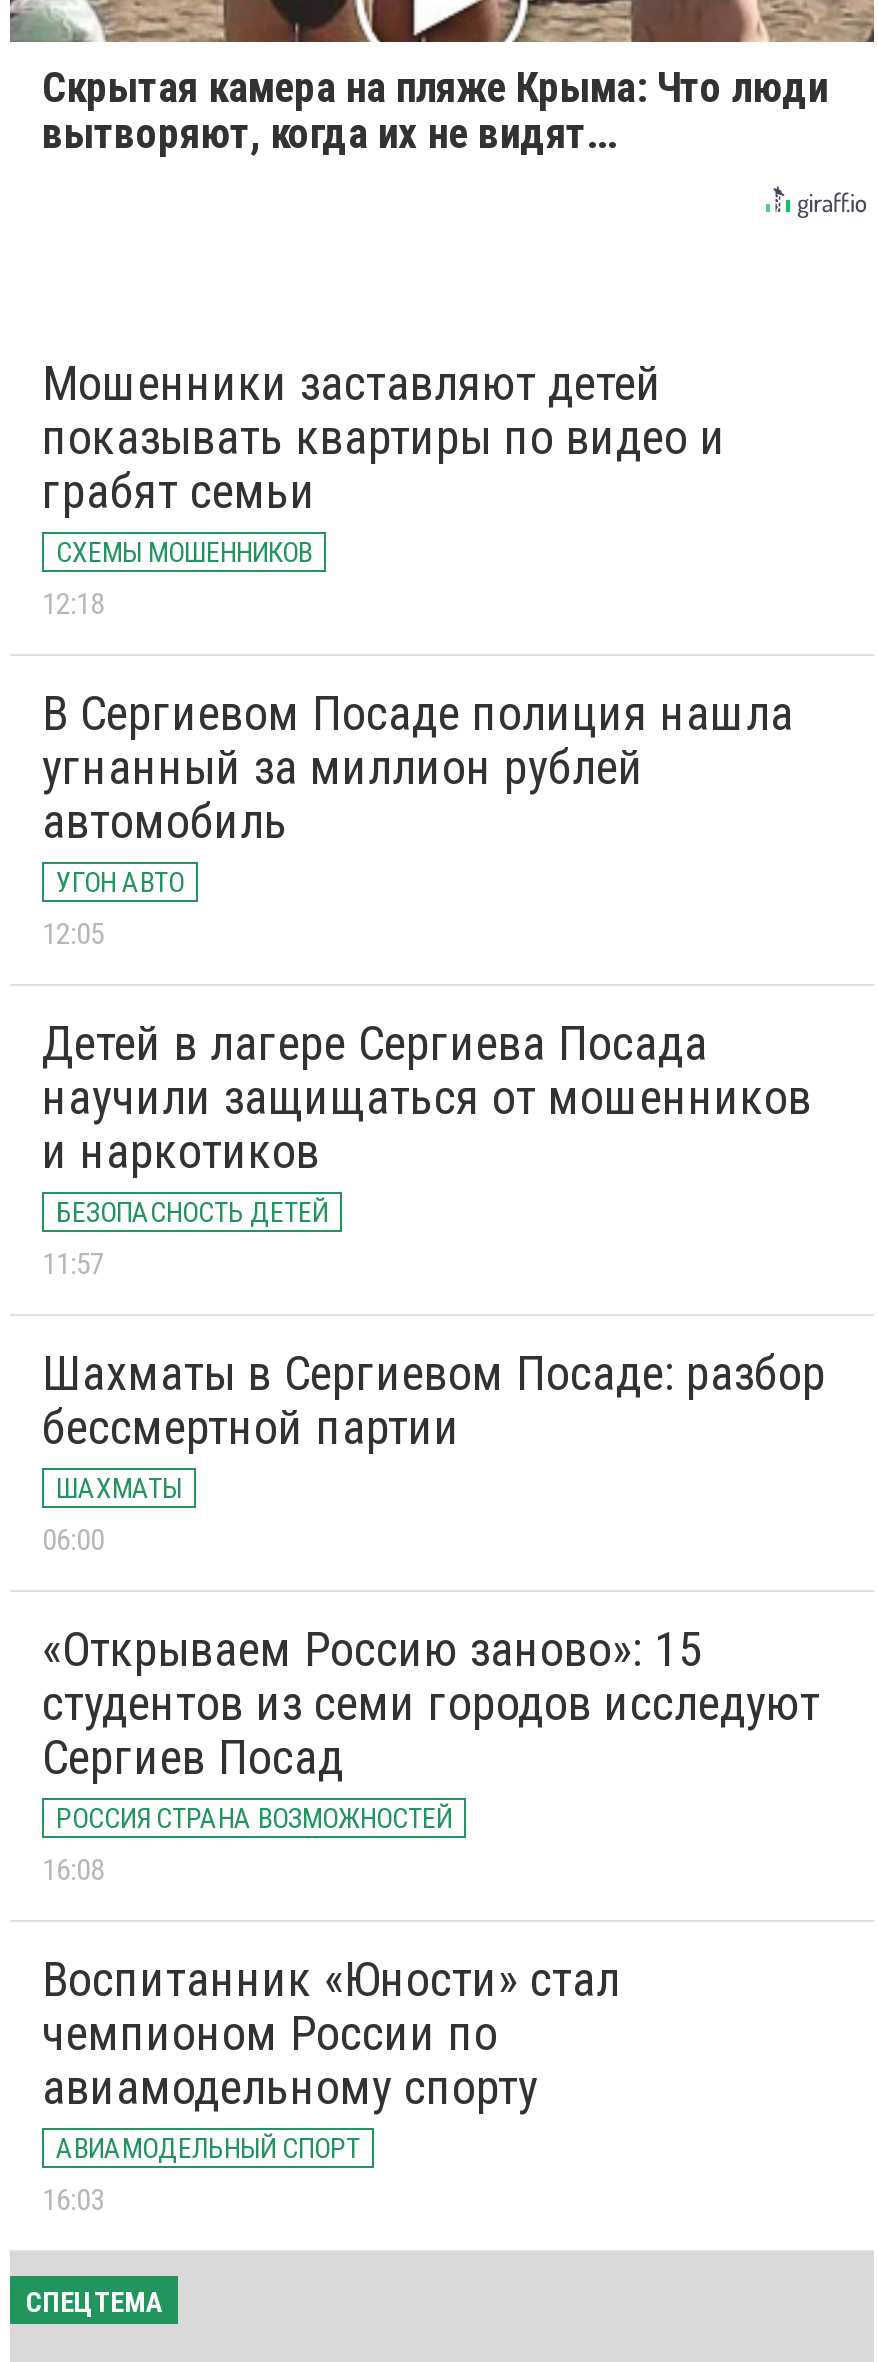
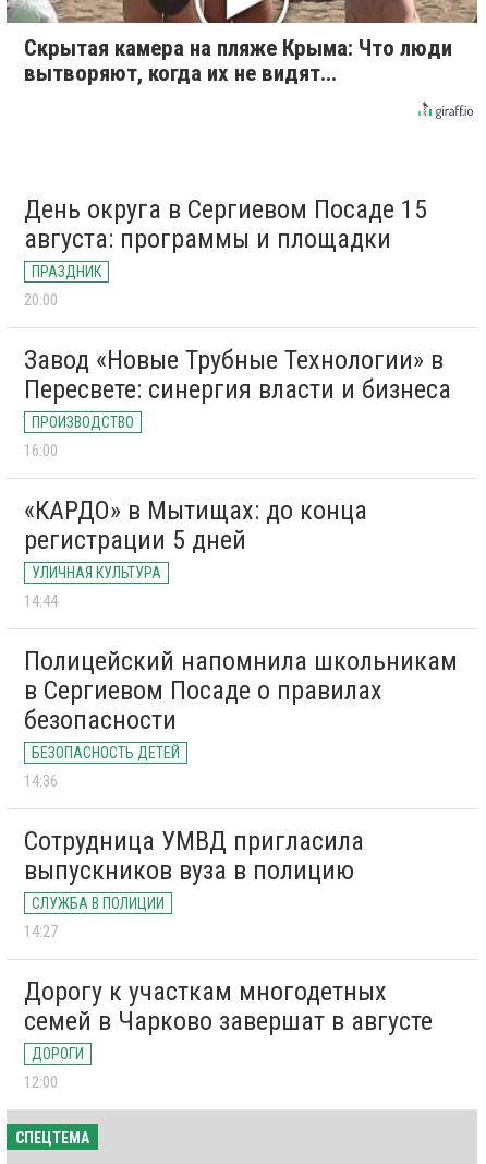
- Мошенники заставляют детей
- показывать квартиры по видео и
- грабят семьи
- СХЕМЫ МОШЕННИКОВ
- 12:18
- В Сергиевом Посаде полиция нашла
- угнанный за миллион рублей
- автомобиль
- УГОН АВТО
- 12:05
- Детей в лагере Сергиева Посада
- научили защищаться от мошенников
- и наркотиков
+ День округа в Сергиевом Посаде 15
+ августа: программы и площадки
+ ПРАЗДНИК
+ 20:00
+ Завод «Новые Трубные Технологии» в
+ Пересвете: синергия власти и бизнеса
+ ПРОИЗВОДСТВО
+ 16:00
+ «КАРДО» в Мытищах: до конца
+ регистрации 5 дней
+ УЛИЧНАЯ КУЛЬТУРА
+ 14:44
+ Полицейский напомнила школьникам
+ в Сергиевом Посаде о правилах
+ безопасности

moved down: БЕЗОПАСНОСТЬ ДЕТЕЙ

- 11:57
- Шахматы в Сергиевом Посаде: разбор
- бессмертной партии
- ШАХМАТЫ
- 06:00
- «Открываем Россию заново»: 15
- студентов из семи городов исследуют
- Сергиев Посад
- РОССИЯ СТРАНА ВОЗМОЖНОСТЕЙ
- 16:08
- Воспитанник «Юности» стал
- чемпионом России по
- авиамодельному спорту
- АВИАМОДЕЛЬНЫЙ СПОРТ
- 16:03
+ 14:36
+ Сотрудница УМВД пригласила
+ выпускников вуза в полицию
+ СЛУЖБА В ПОЛИЦИИ
+ 14:27
+ Дорогу к участкам многодетных
+ семей в Чарково завершат в августе
+ ДОРОГИ
+ 12:00
